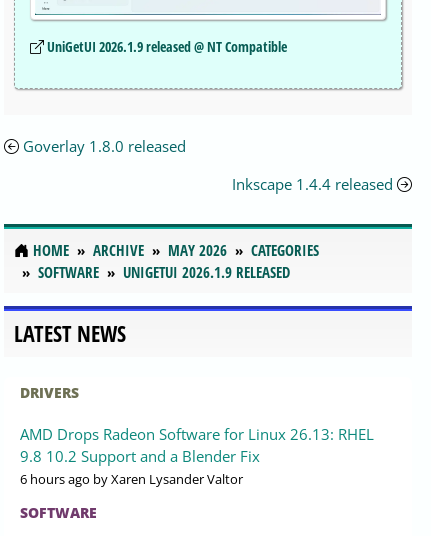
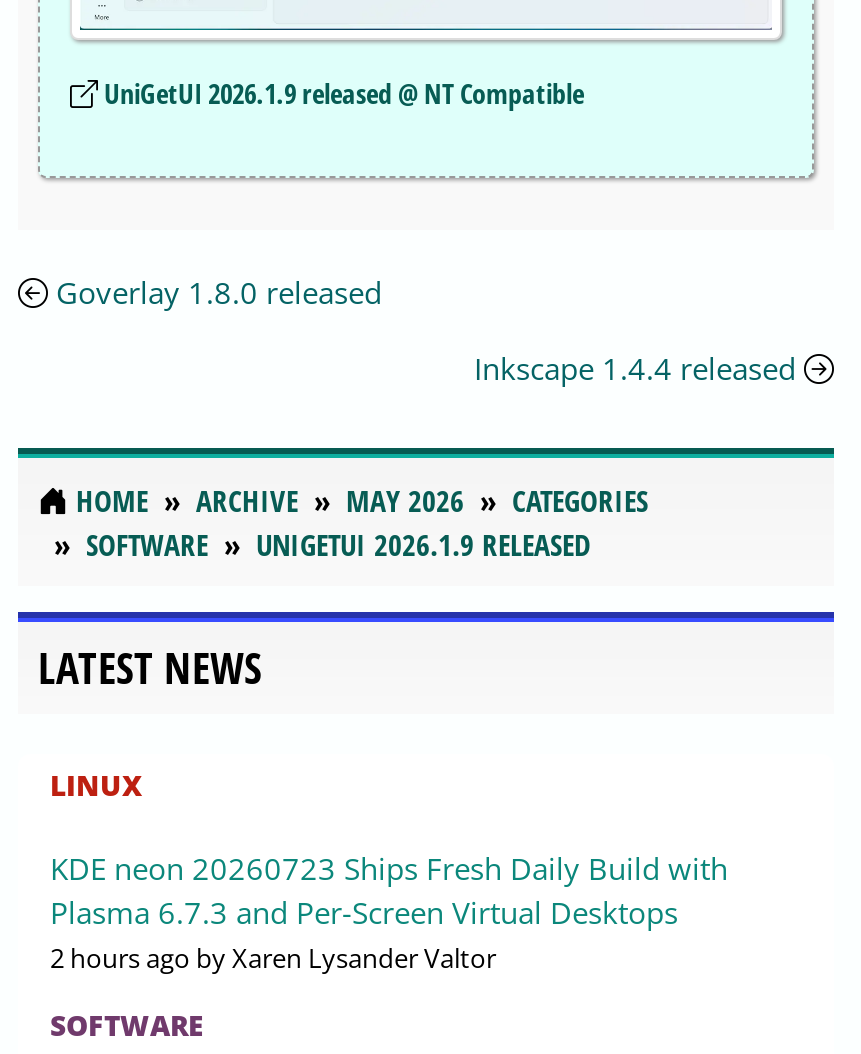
- DRIVERS
+ LINUX

- AMD Drops Radeon Software for Linux 26.13: RHEL
- 9.8 10.2 Support and a Blender Fix
- 6 hours ago by Xaren Lysander Valtor
+ KDE neon 20260723 Ships Fresh Daily Build with
+ Plasma 6.7.3 and Per-Screen Virtual Desktops
+ 2 hours ago by Xaren Lysander Valtor
